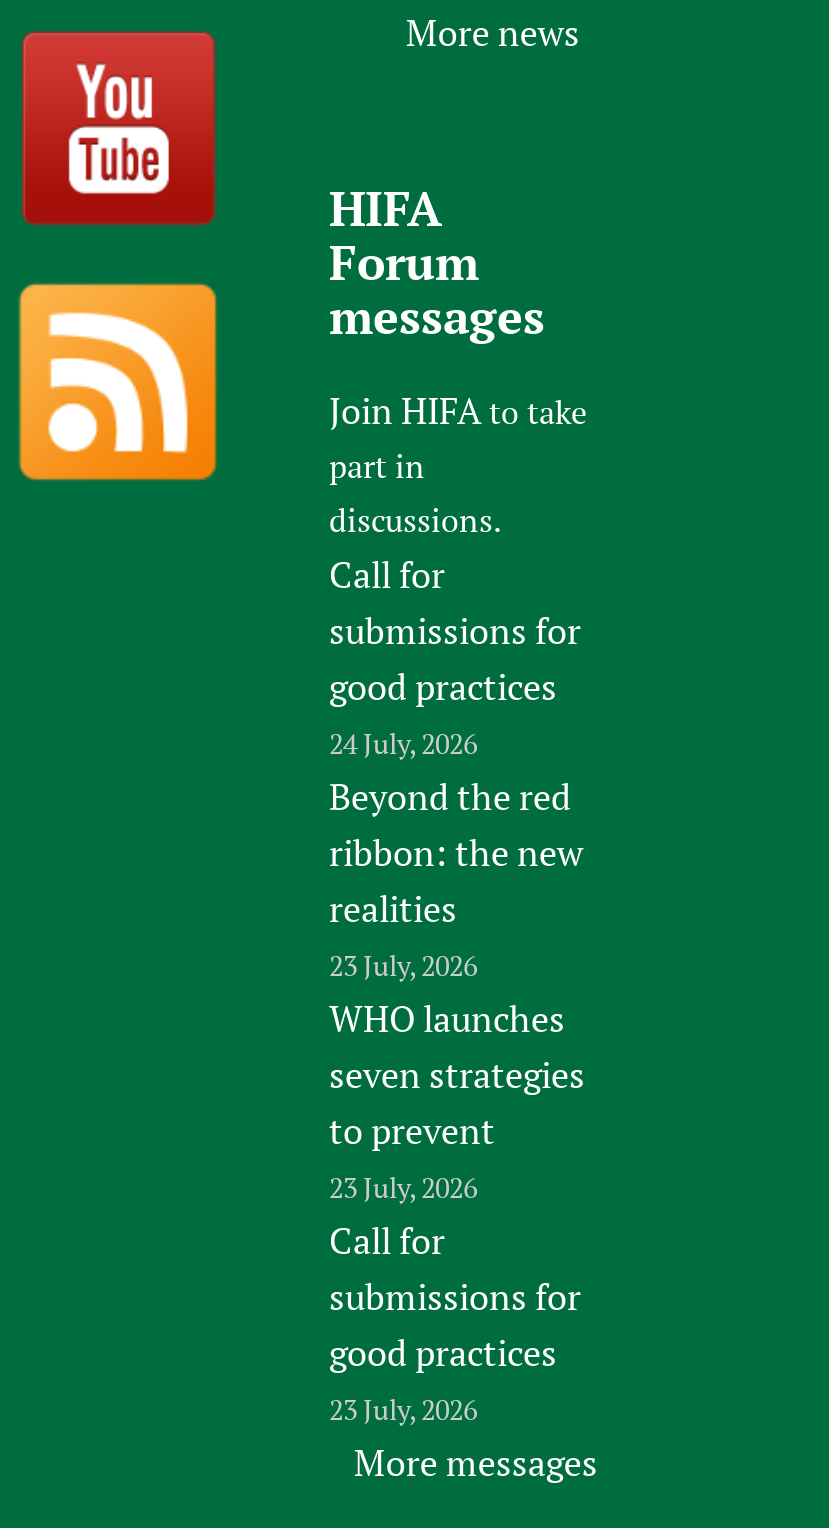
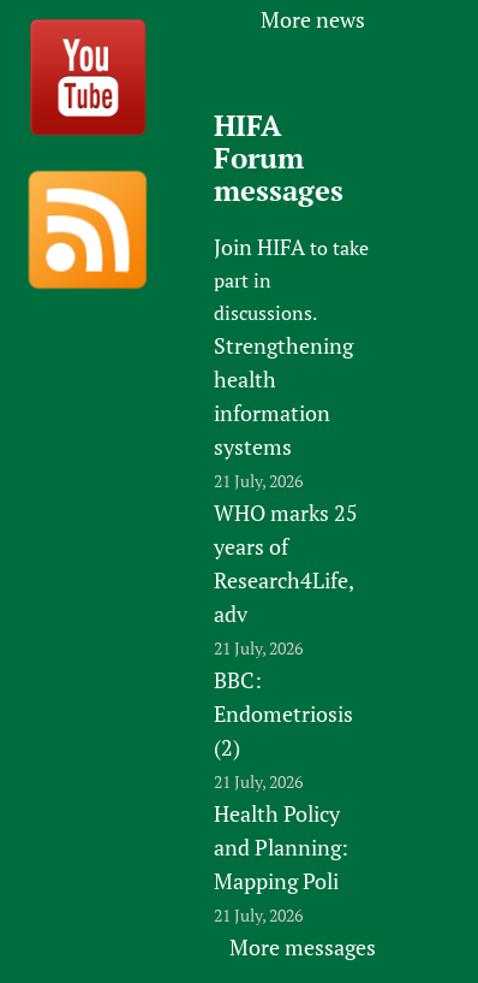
- Call for
- submissions for
- good practices
- 24 July, 2026
- Beyond the red
- ribbon: the new
- realities
- 23 July, 2026
- WHO launches
- seven strategies
- to prevent
- 23 July, 2026
- Call for
- submissions for
- good practices
- 23 July, 2026
+ Strengthening
+ health
+ information
+ systems
+ 21 July, 2026
+ WHO marks 25
+ years of
+ Research4Life,
+ adv
+ 21 July, 2026
+ BBC:
+ Endometriosis
+ (2)
+ 21 July, 2026
+ Health Policy
+ and Planning:
+ Mapping Poli
+ 21 July, 2026
